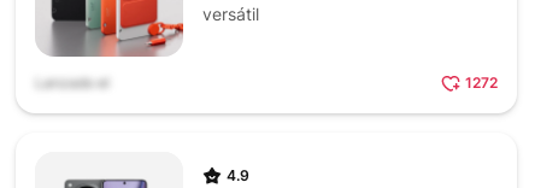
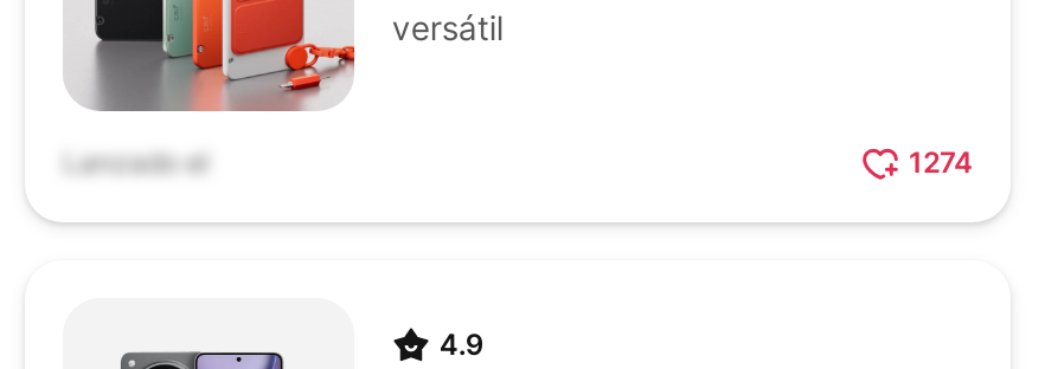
- 1272
+ 1274
